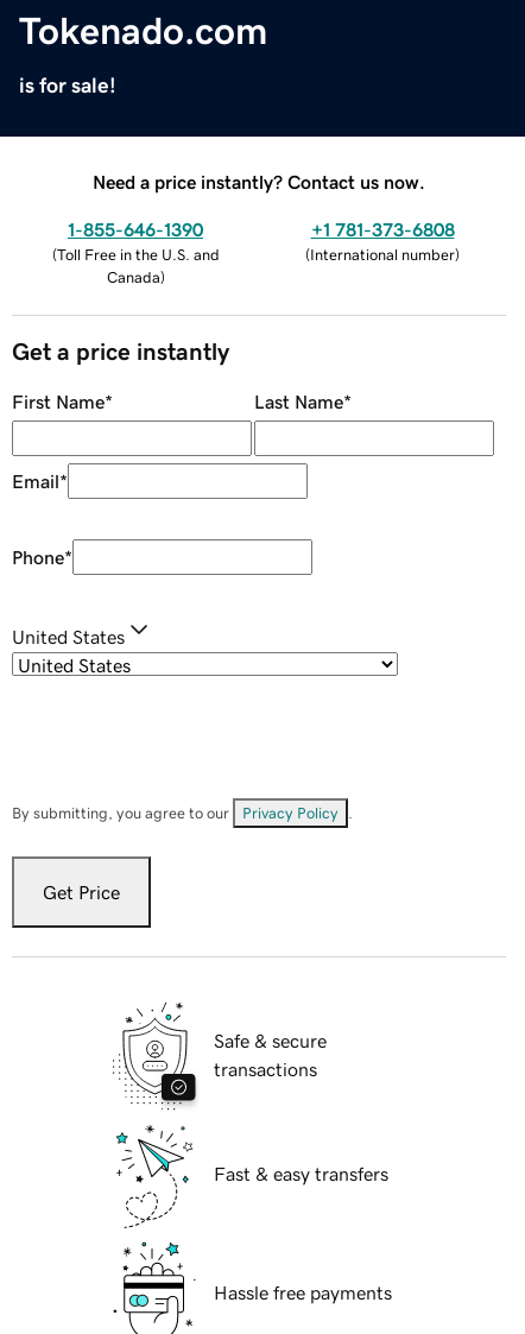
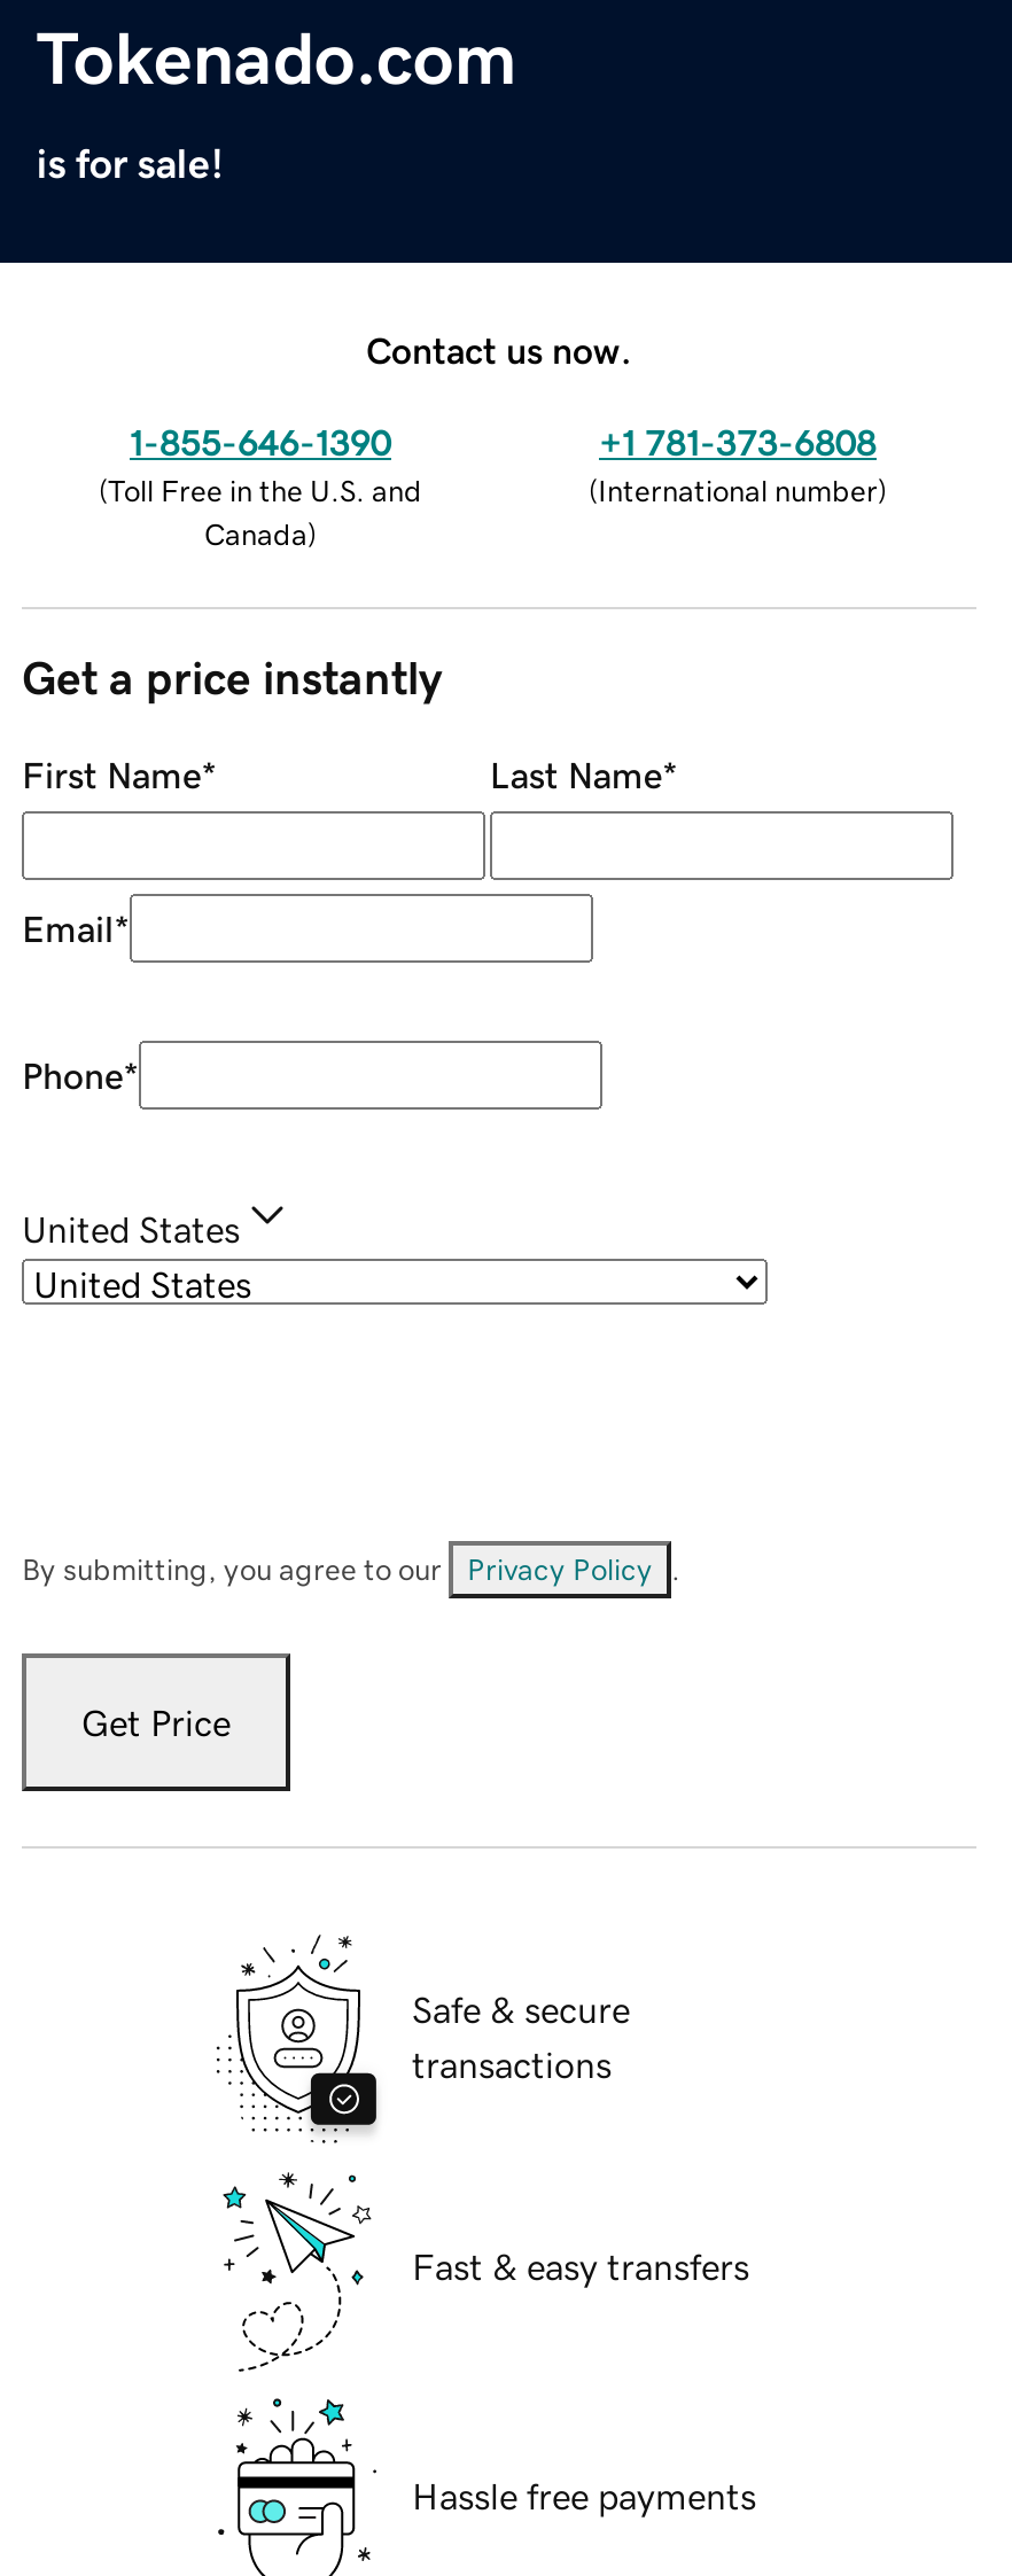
- Need a price instantly? Contact us now.
+ Contact us now.
